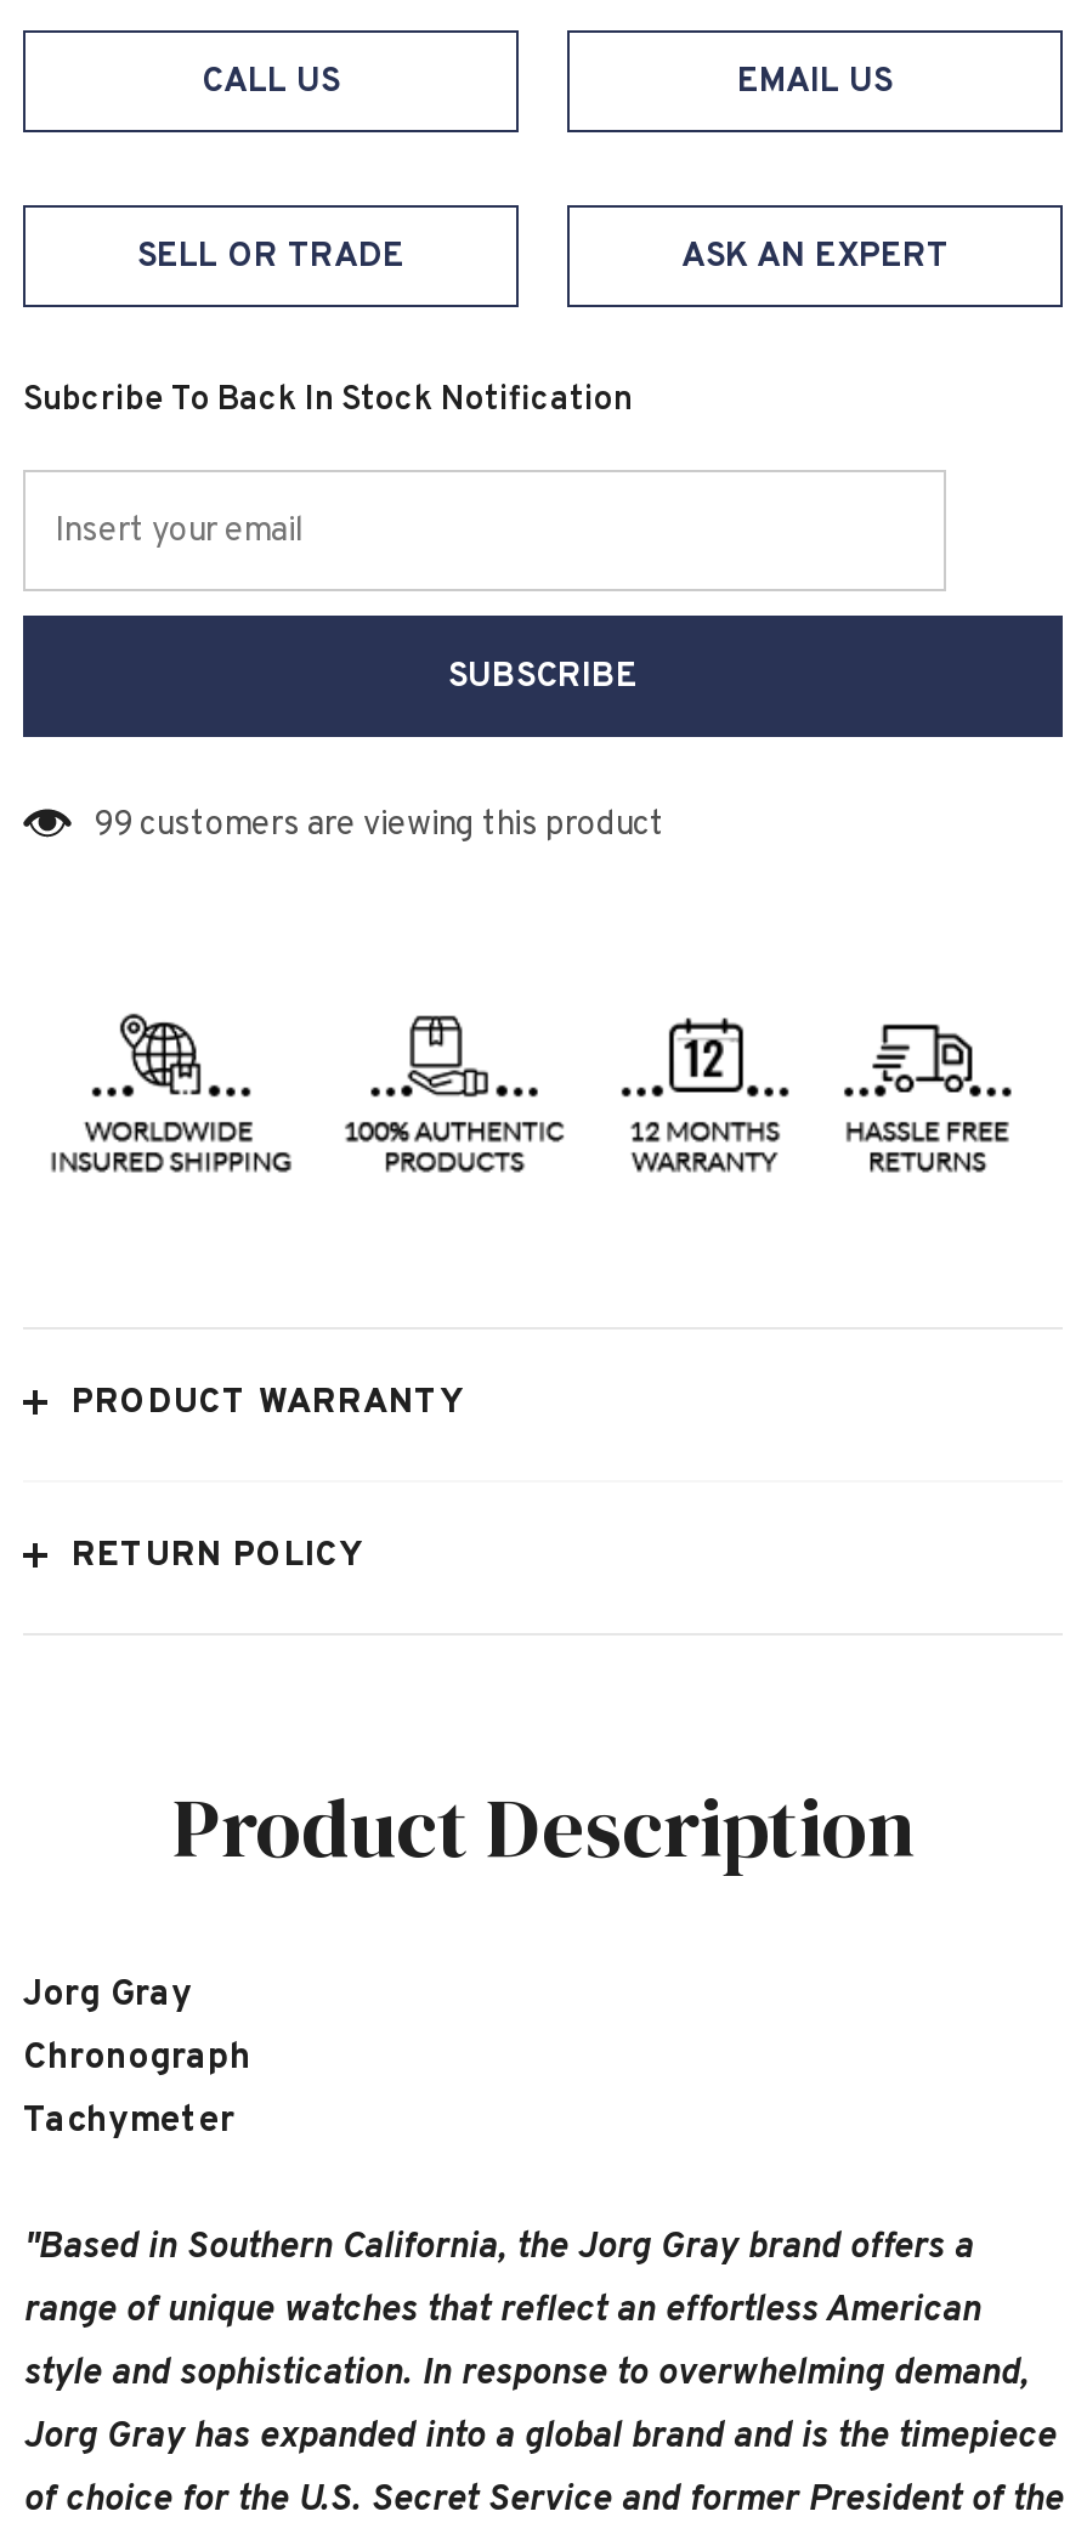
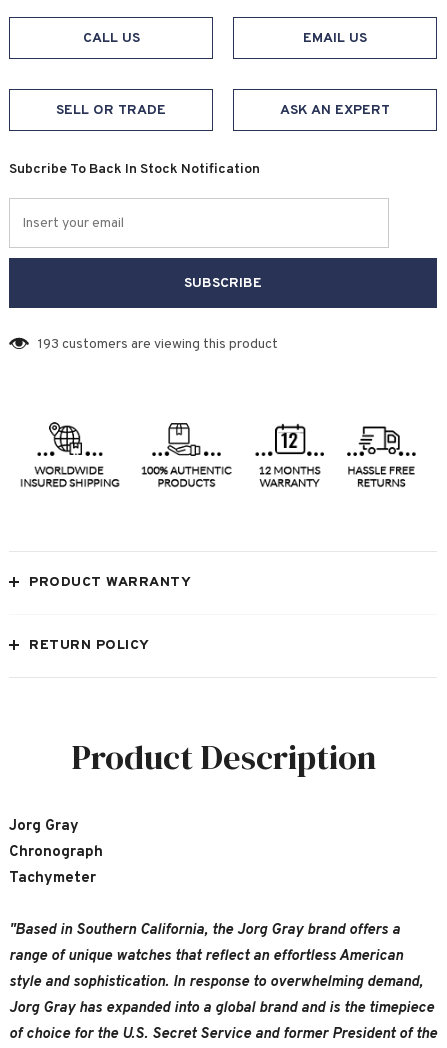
- 99 customers are viewing this product
+ 193 customers are viewing this product
